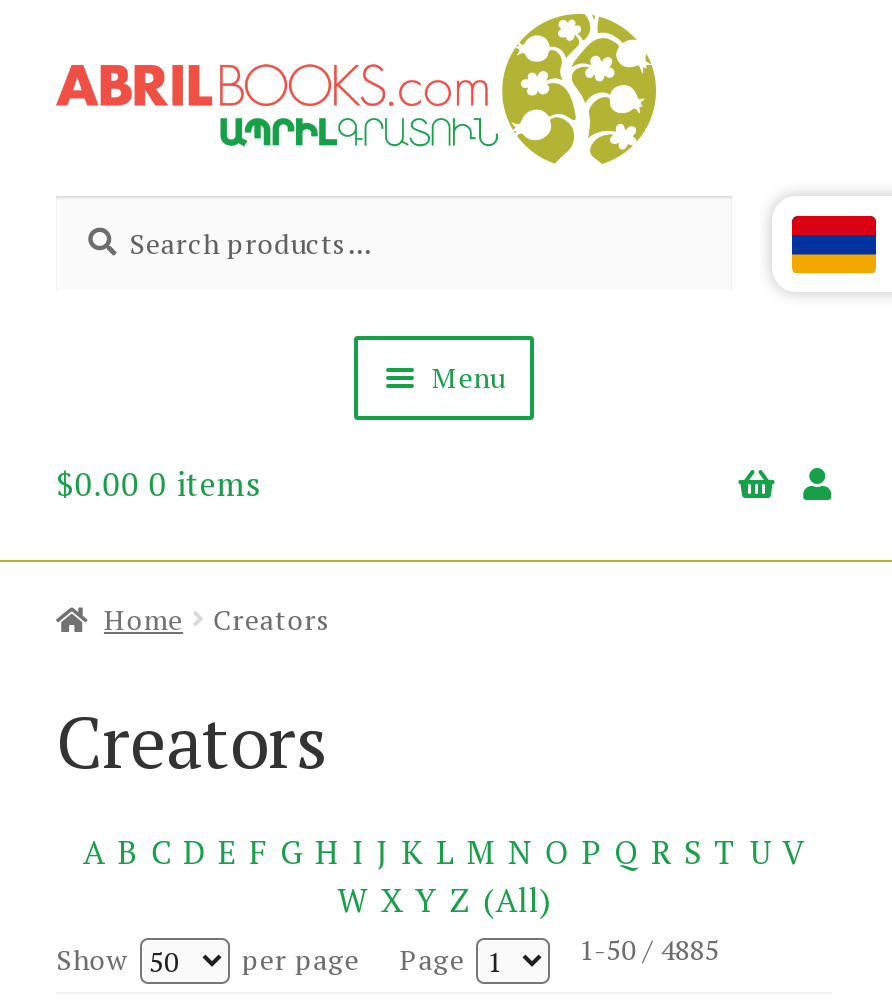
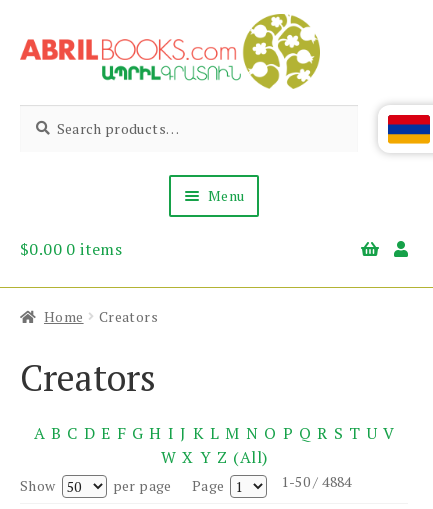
- 1-50 / 4885
+ 1-50 / 4884
